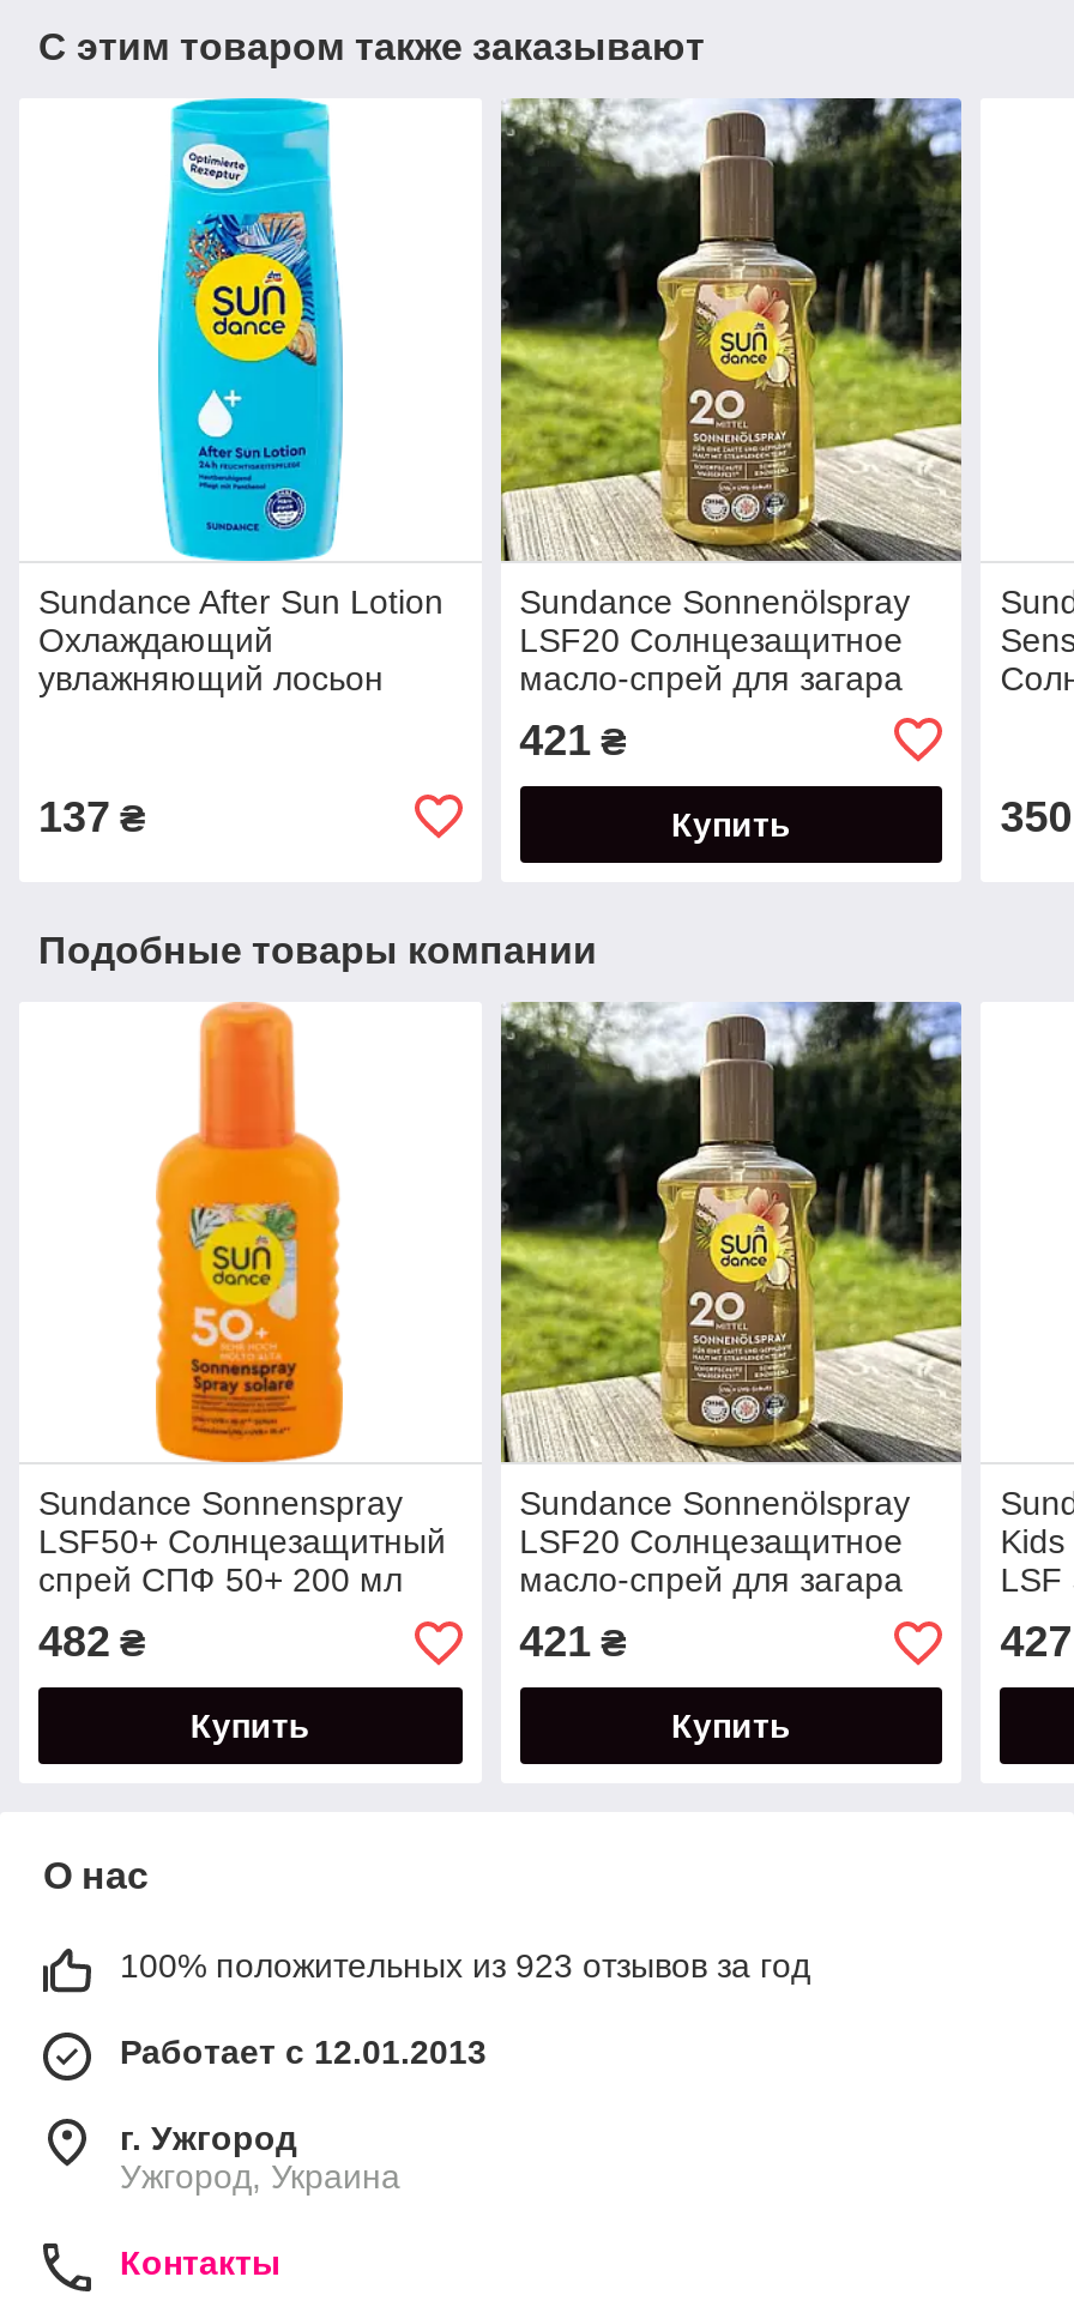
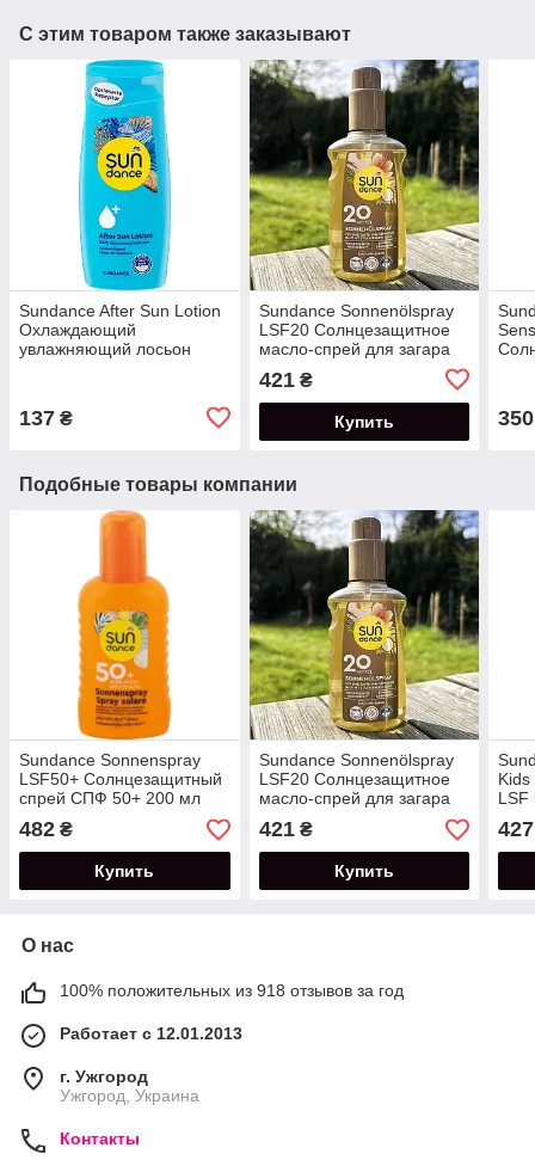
- 100% положительных из 923 отзывов за год
+ 100% положительных из 918 отзывов за год
